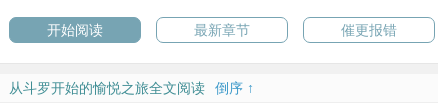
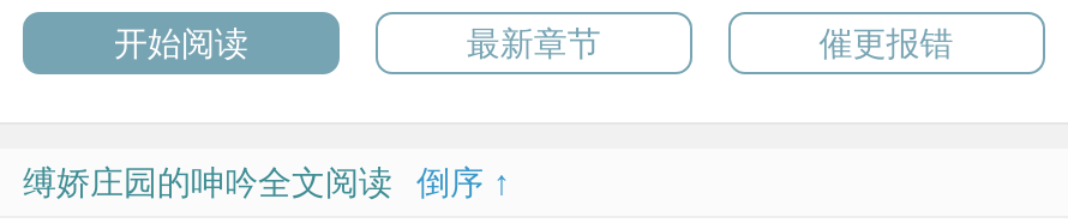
- 从斗罗开始的愉悦之旅全文阅读
+ 缚娇庄园的呻吟全文阅读
